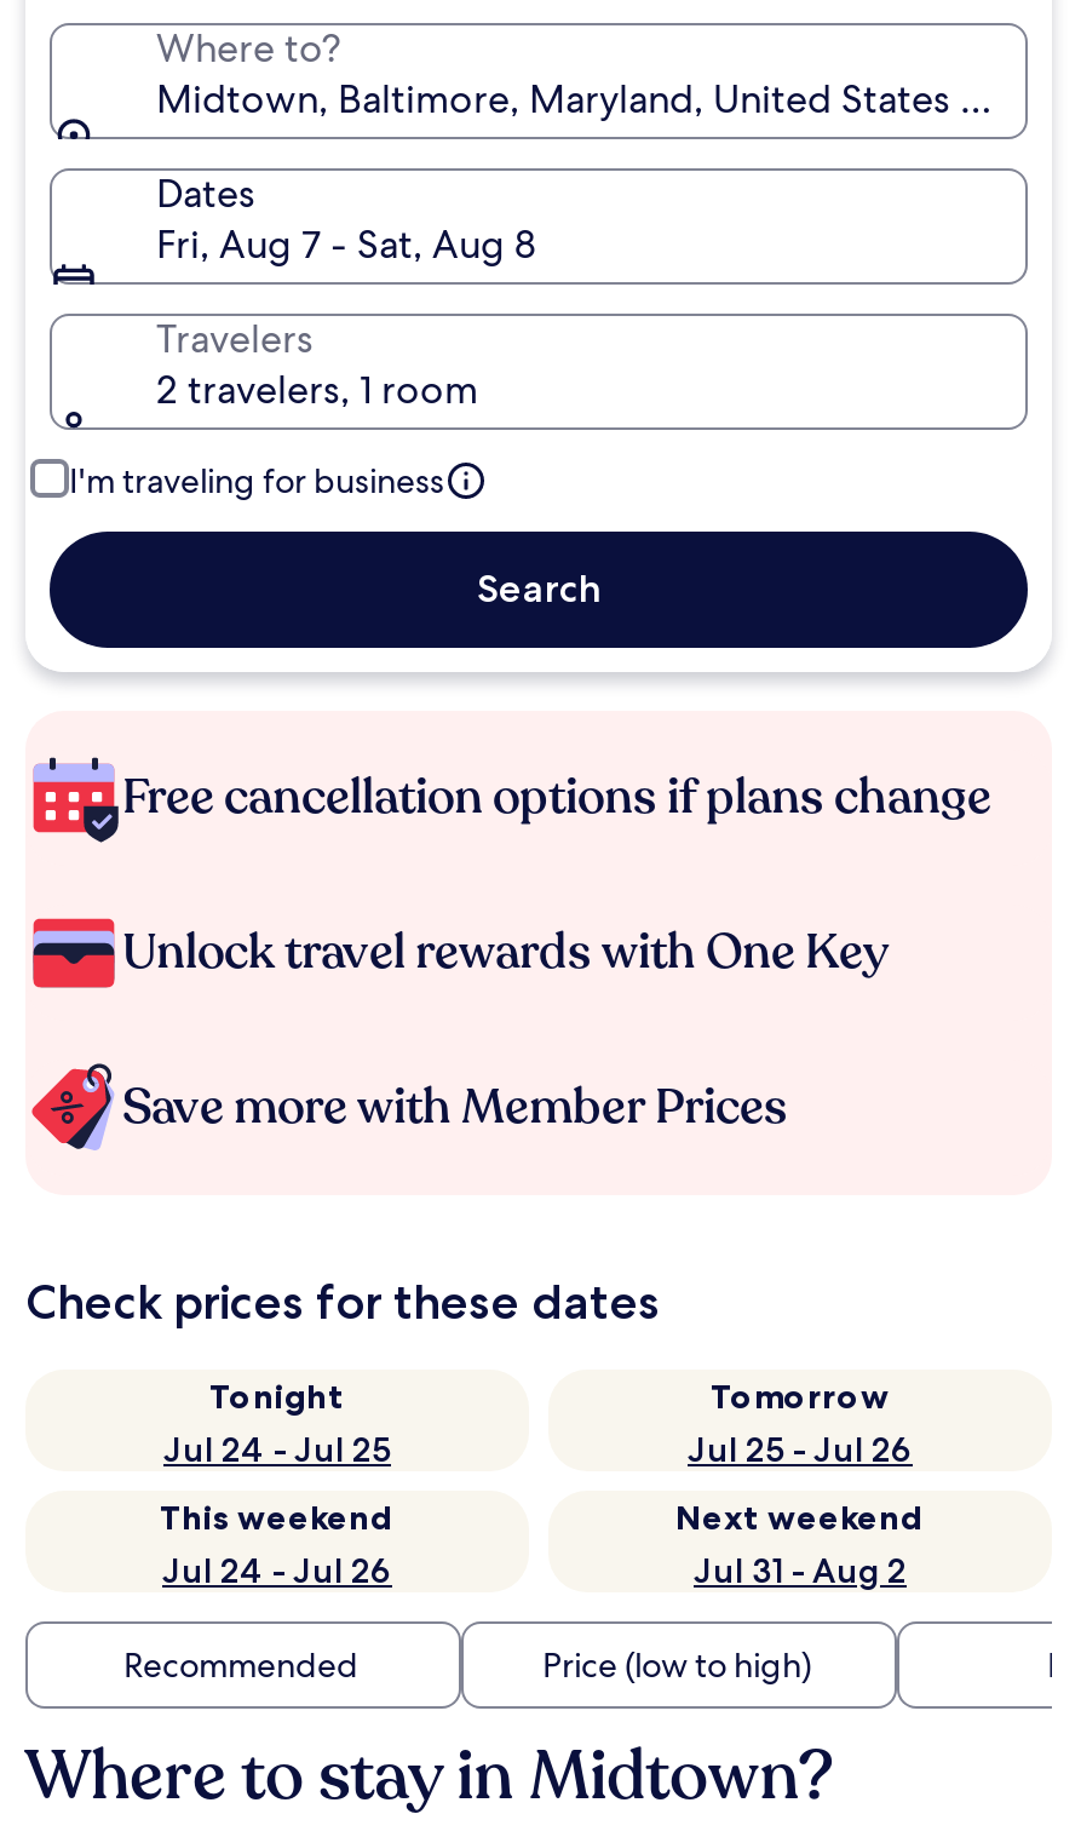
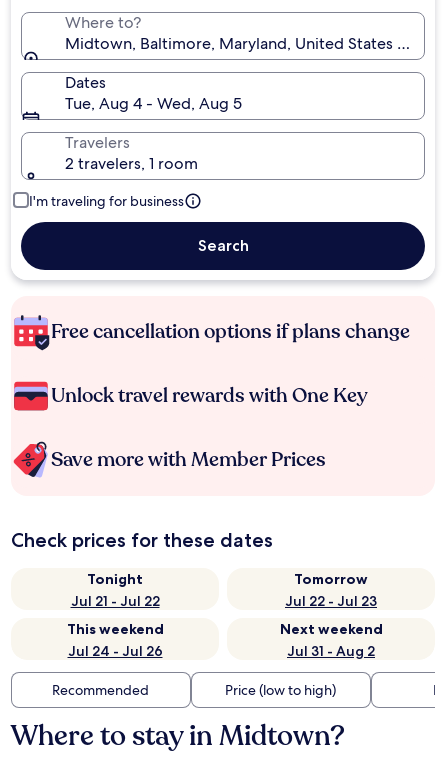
- Fri, Aug 7 - Sat, Aug 8
+ Tue, Aug 4 - Wed, Aug 5

- Jul 24 - Jul 25
+ Jul 21 - Jul 22

- Jul 25 - Jul 26
+ Jul 22 - Jul 23
